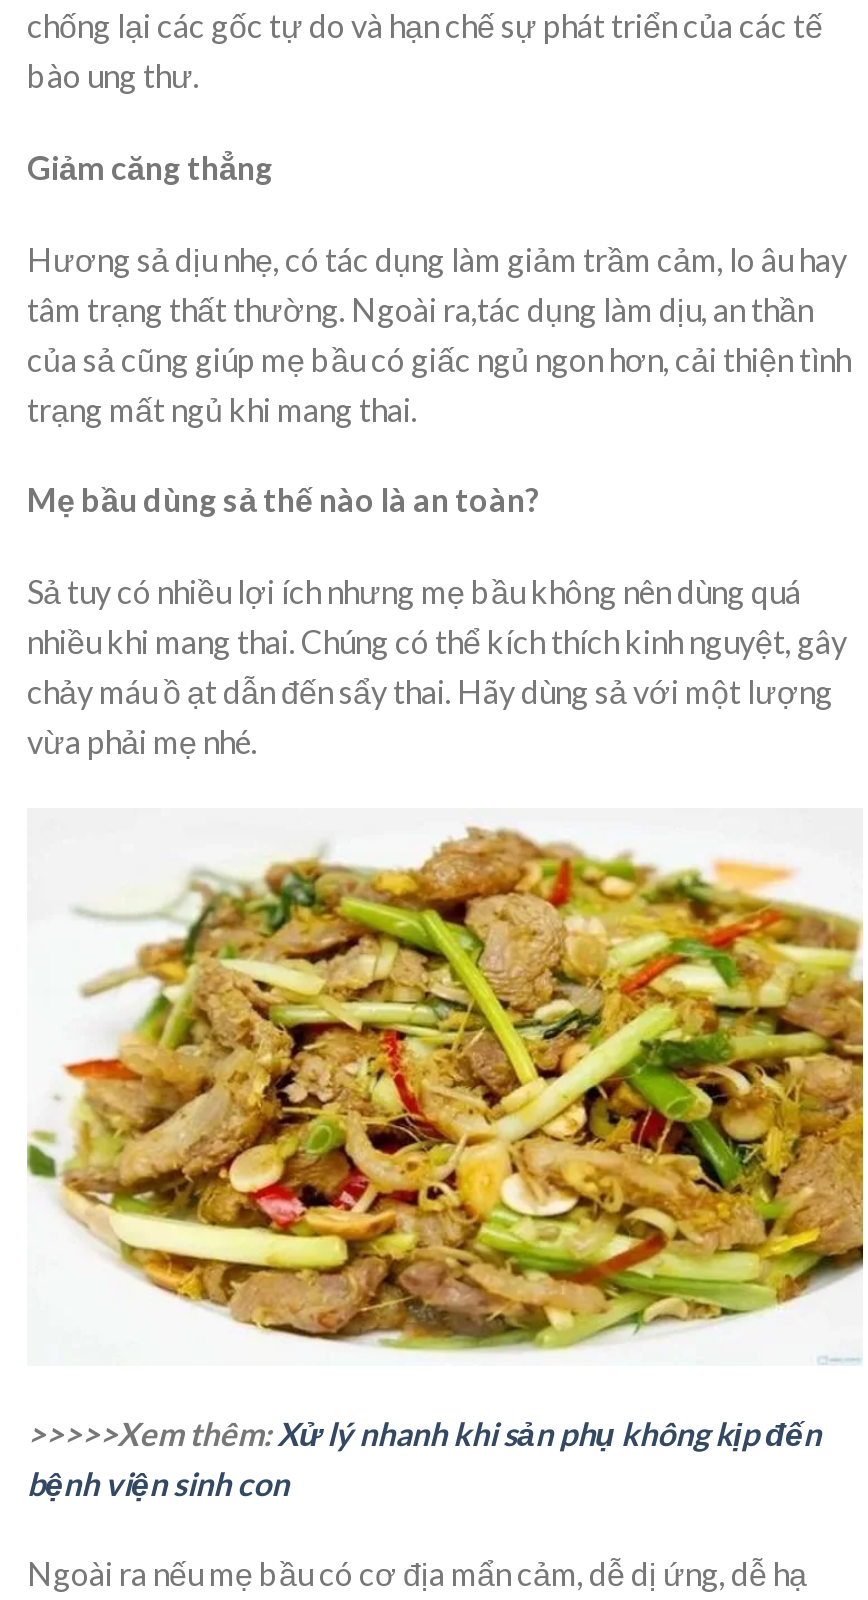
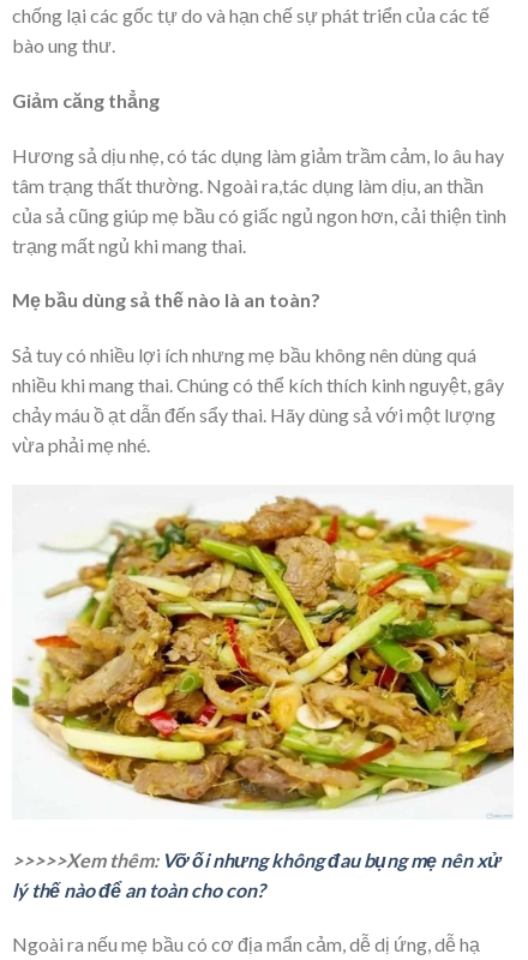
- >>>>>Xem thêm: Xử lý nhanh khi sản phụ không kịp đến
- bệnh viện sinh con
+ >>>>>Xem thêm: Vỡ ối nhưng không đau bụng mẹ nên xử
+ lý thế nào để an toàn cho con?
